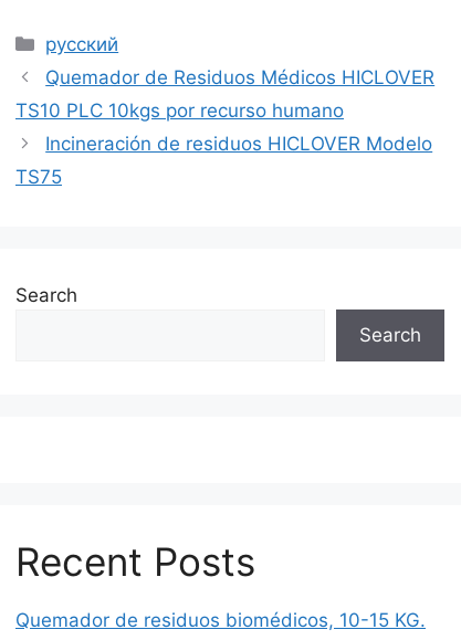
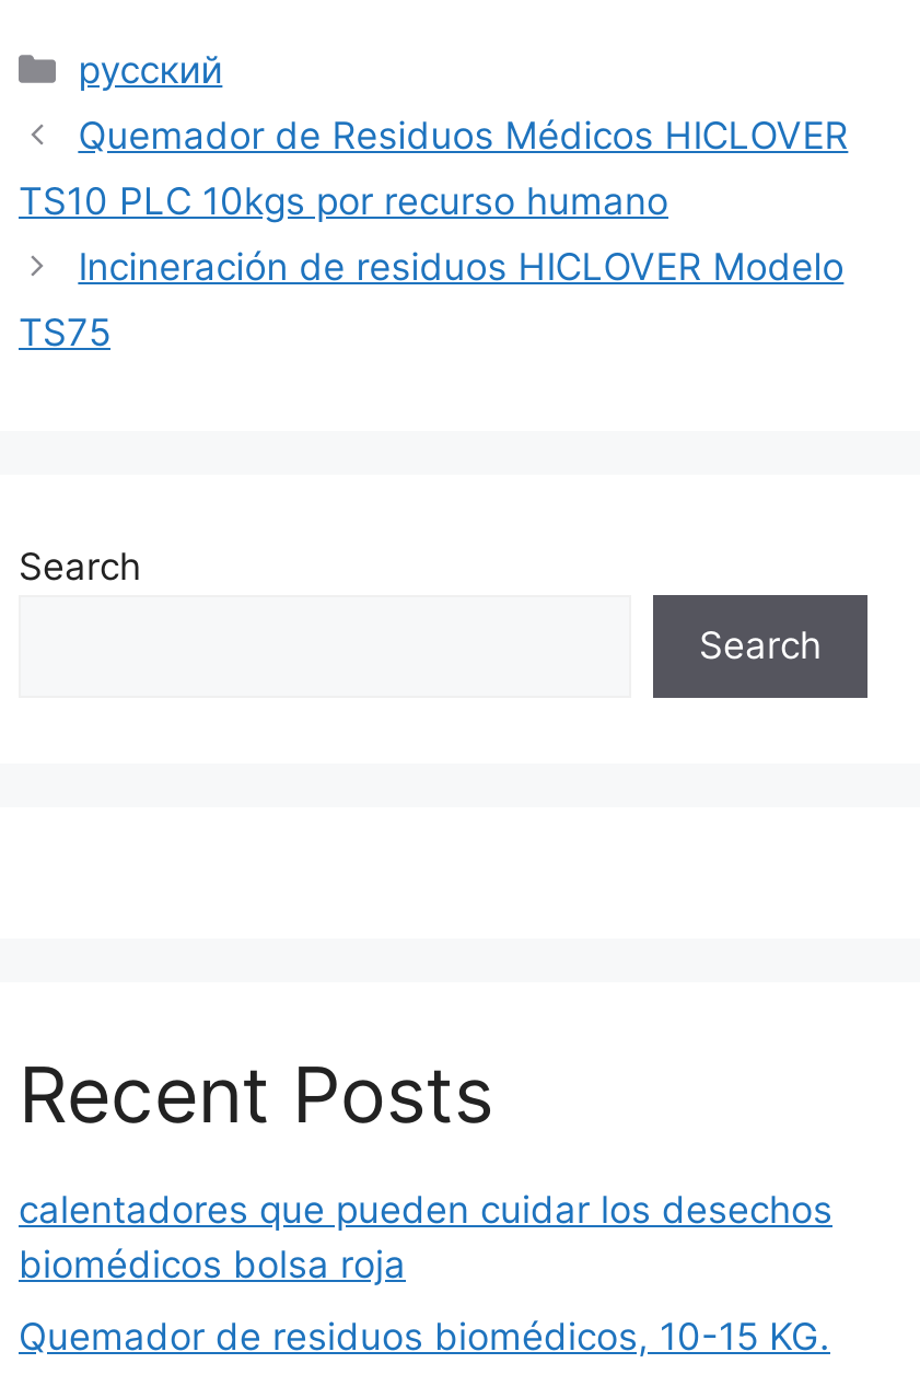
+ calentadores que pueden cuidar los desechos
+ biomédicos bolsa roja
